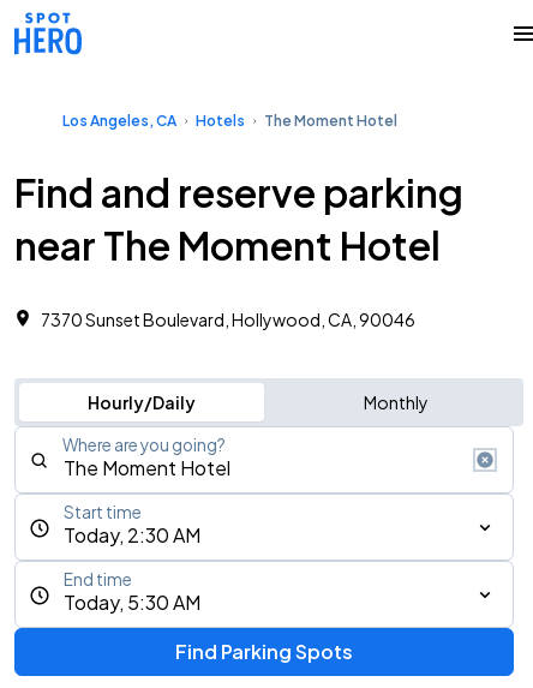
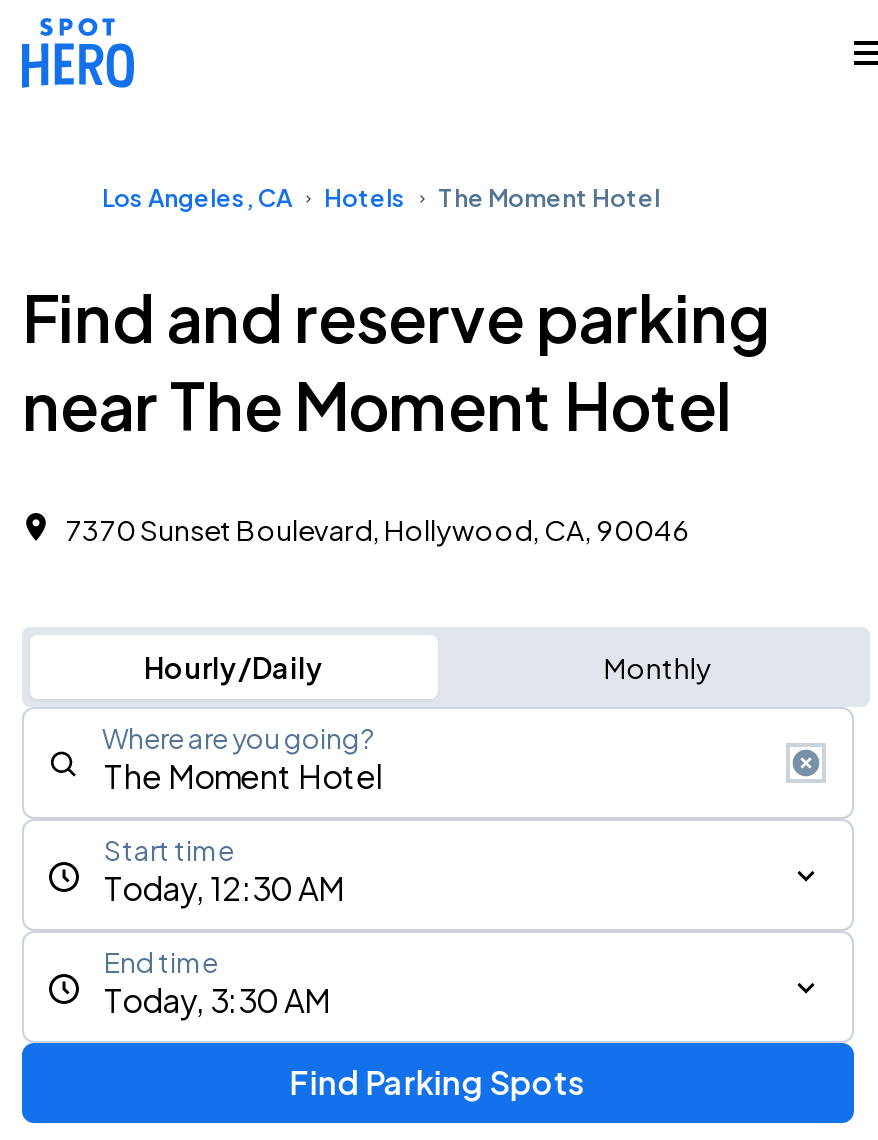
- Today, 2:30 AM
+ Today, 12:30 AM

- Today, 5:30 AM
+ Today, 3:30 AM
